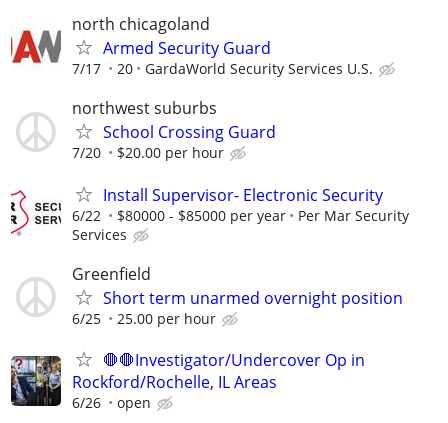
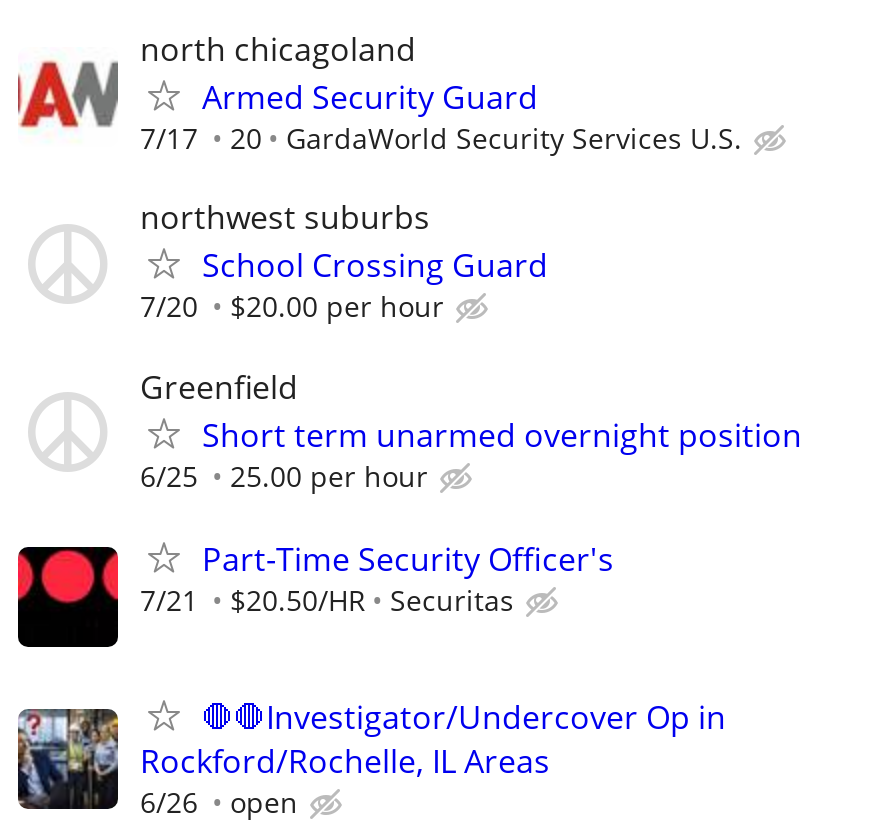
- [image]
- Install Supervisor- Electronic Security
- 6/22
- $80000 - $85000 per year
- Per Mar Security
- Services

moved up: Greenfield | Short term unarmed overnight position | 6/25 | 25.00 per hour

+ [image]
+ Part-Time Security Officer's
+ 7/21
+ $20.50/HR
+ Securitas
